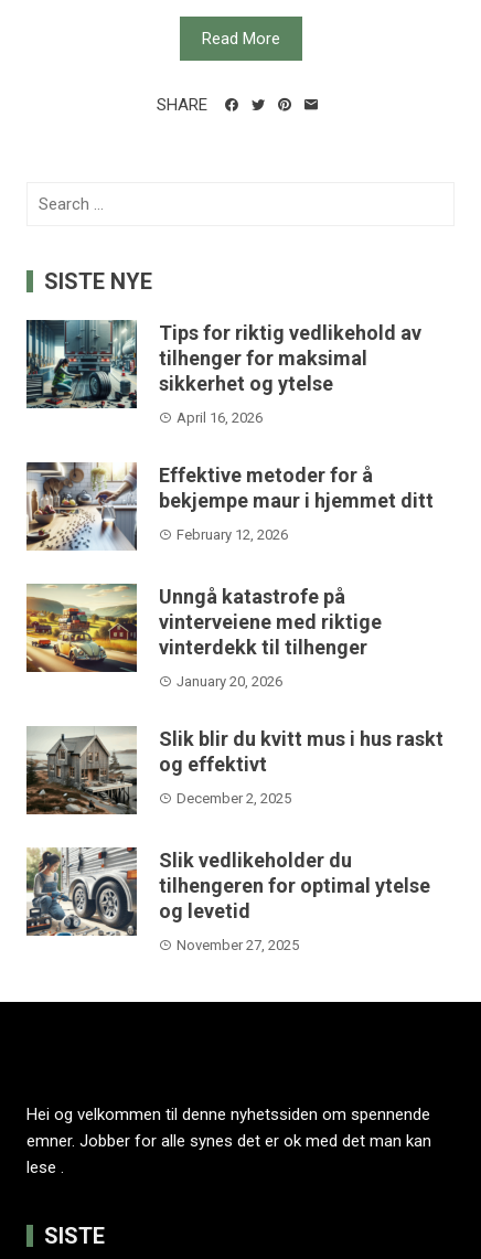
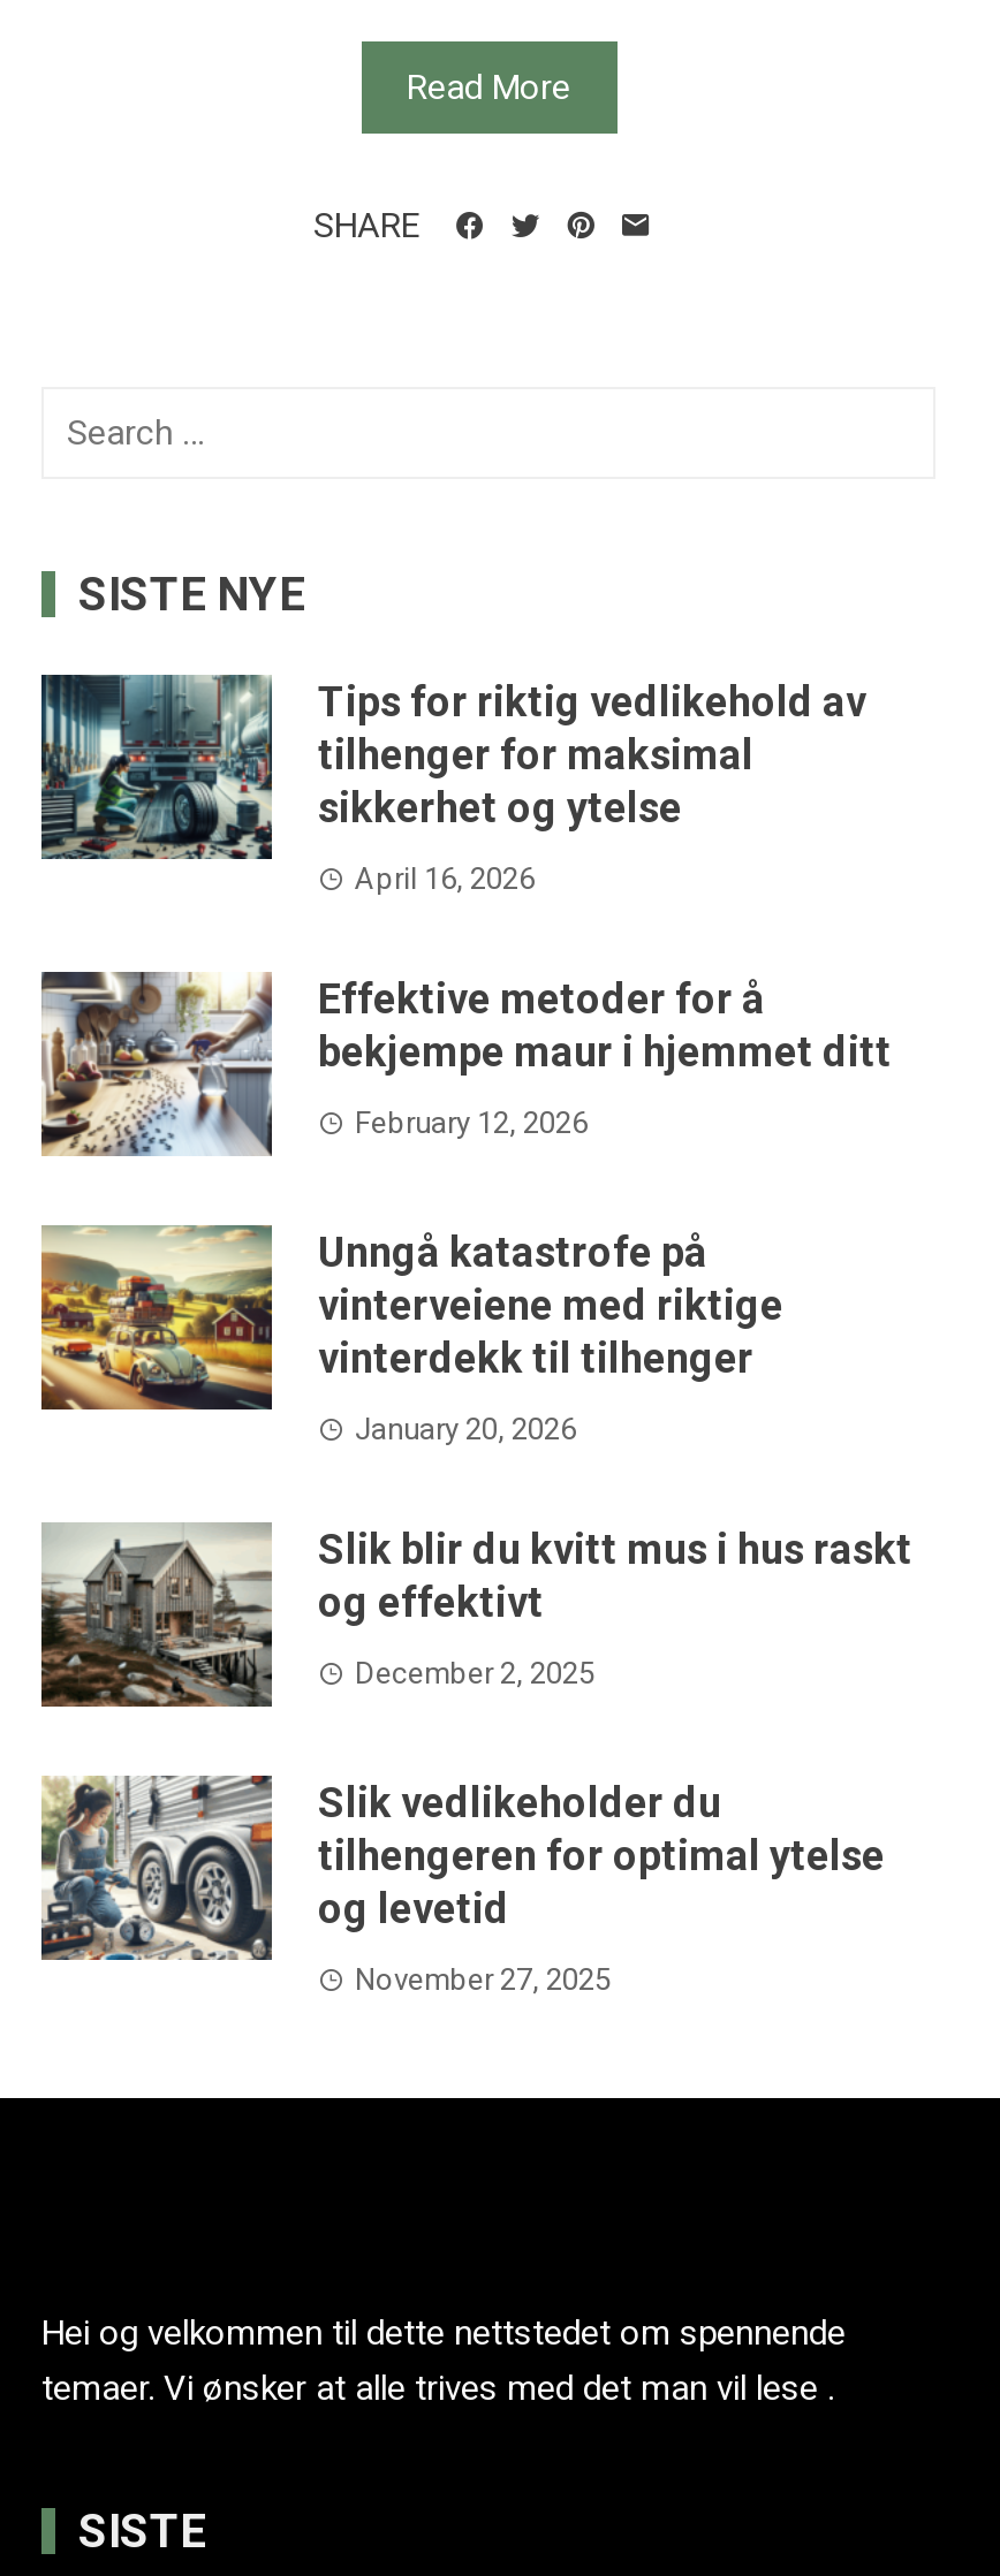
- Hei og velkommen til denne nyhetssiden om spennende
- emner. Jobber for alle synes det er ok med det man kan
- lese .
+ Hei og velkommen til dette nettstedet om spennende
+ temaer. Vi ønsker at alle trives med det man vil lese .
